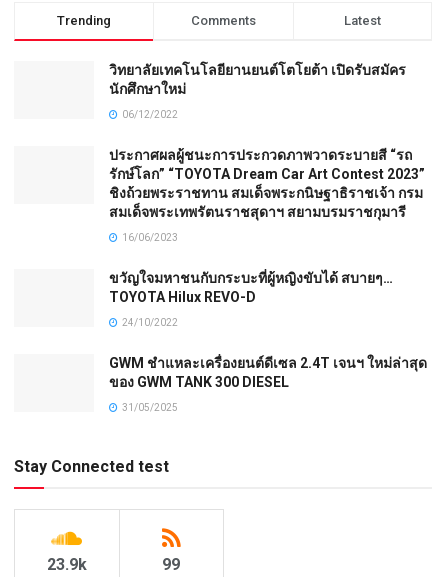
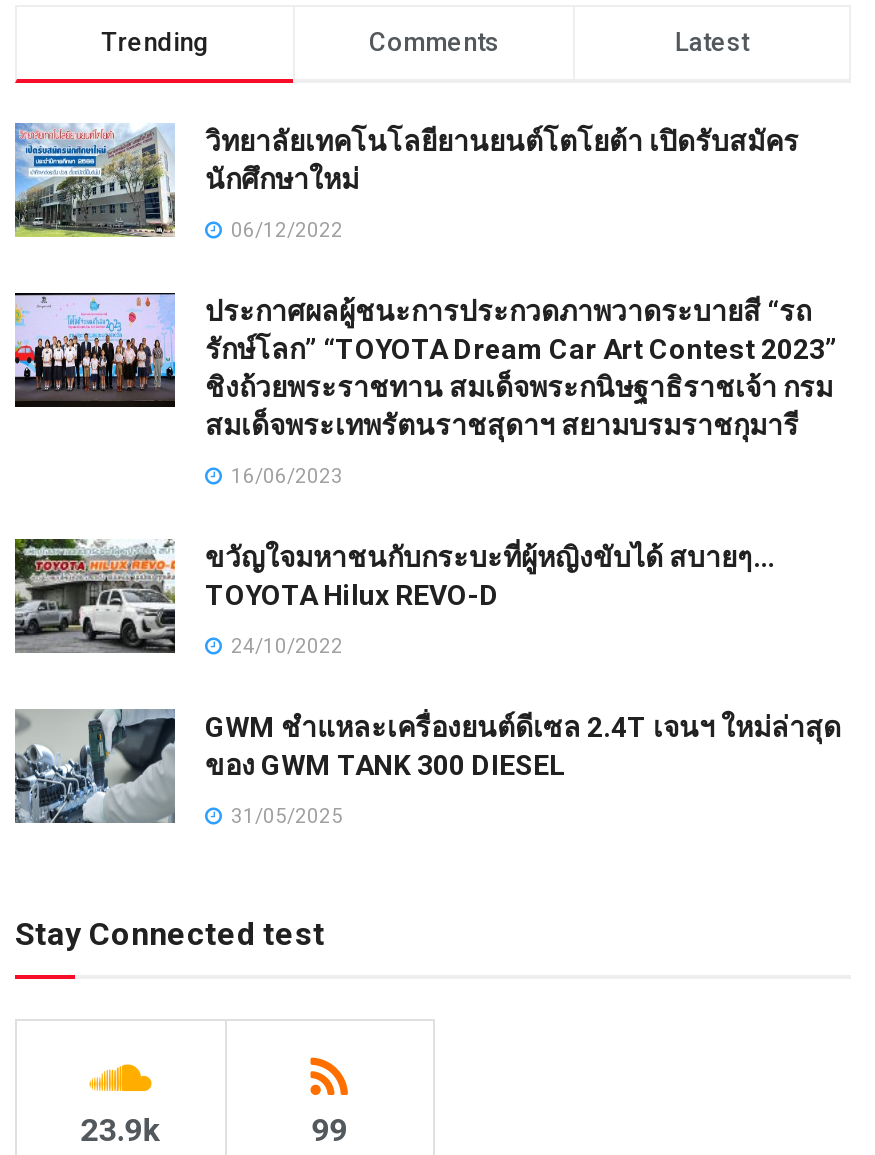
+ [image]

+ [image]

+ [image]

+ [image]
